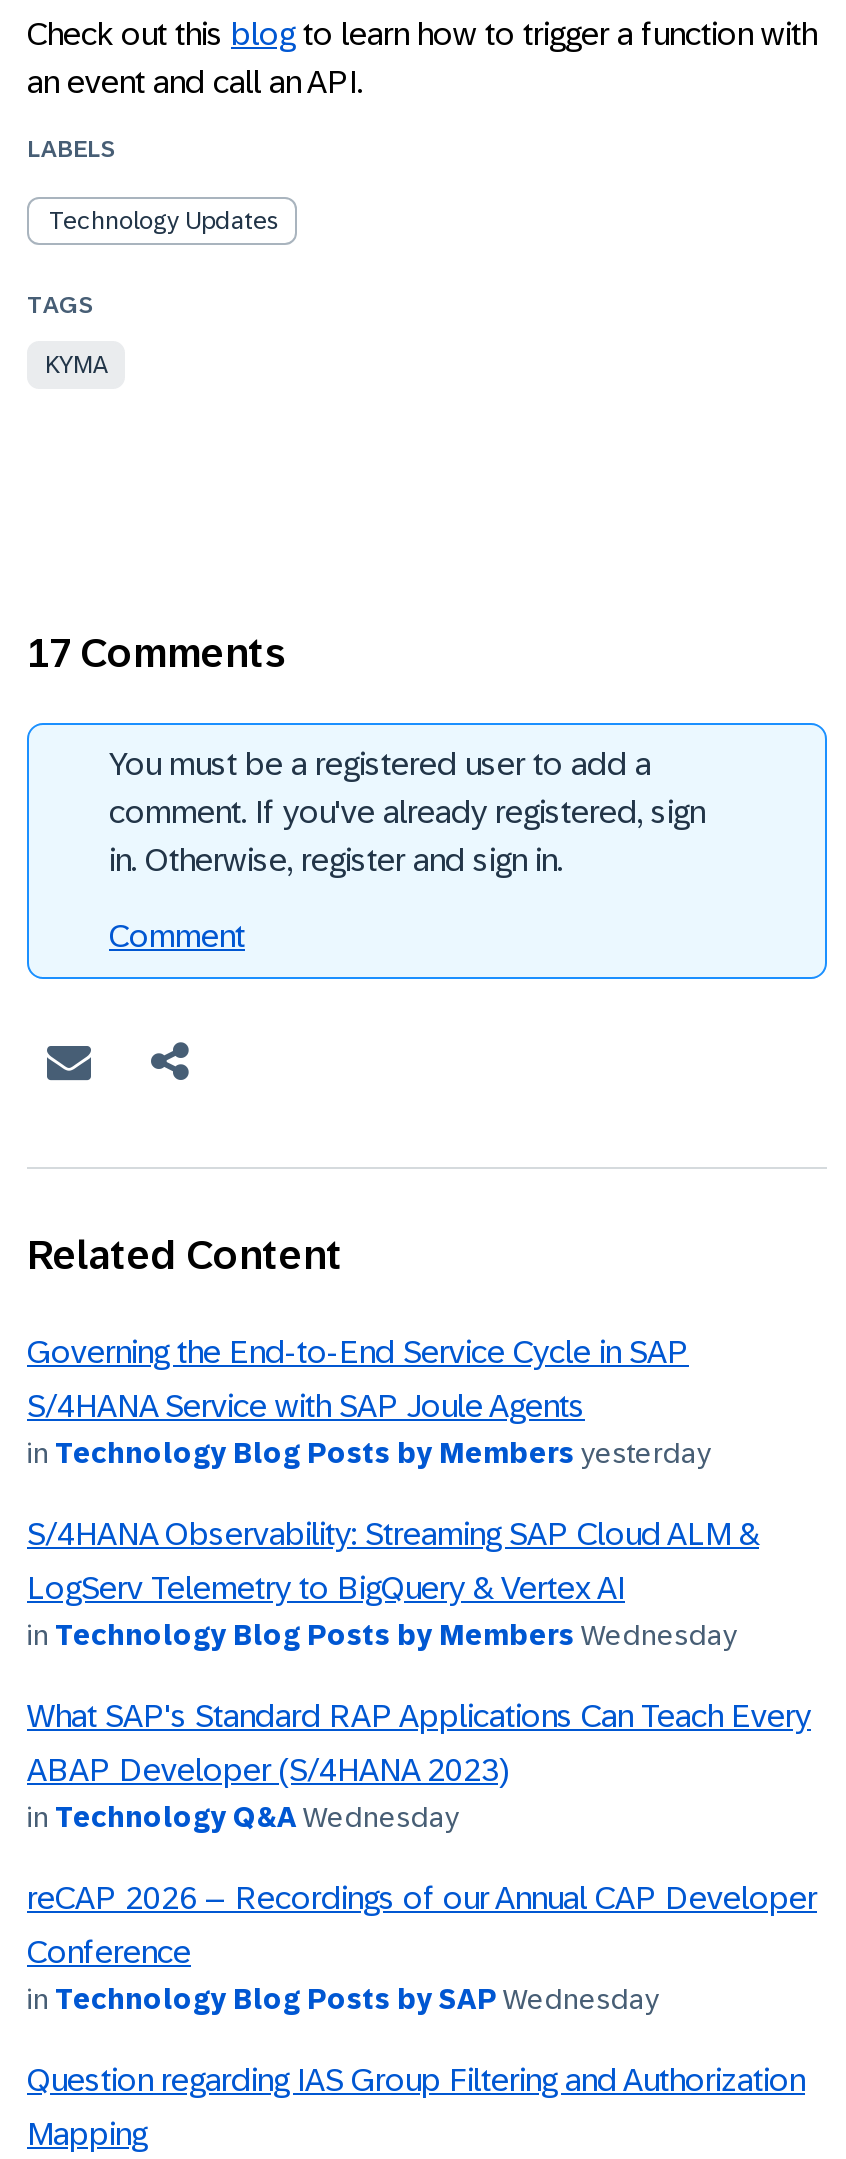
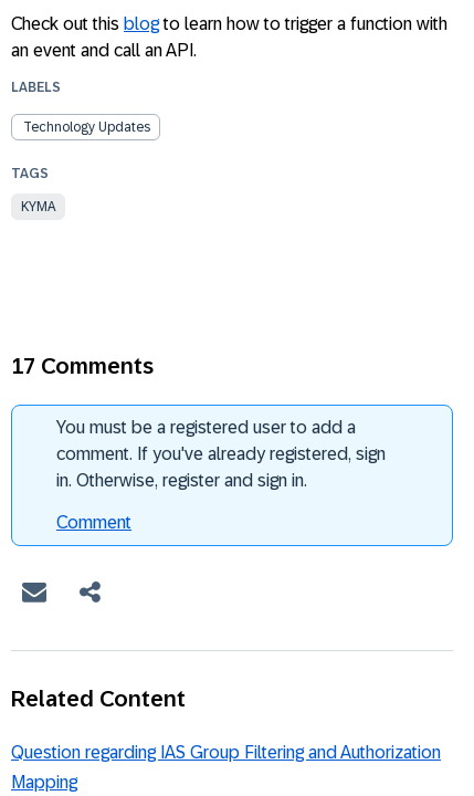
- Governing the End-to-End Service Cycle in SAP
- S/4HANA Service with SAP Joule Agents
- in Technology Blog Posts by Members yesterday
- S/4HANA Observability: Streaming SAP Cloud ALM &
- LogServ Telemetry to BigQuery & Vertex AI
- in Technology Blog Posts by Members Wednesday
- What SAP's Standard RAP Applications Can Teach Every
- ABAP Developer (S/4HANA 2023)
- in Technology Q&A Wednesday
- reCAP 2026 – Recordings of our Annual CAP Developer
- Conference
- in Technology Blog Posts by SAP Wednesday
